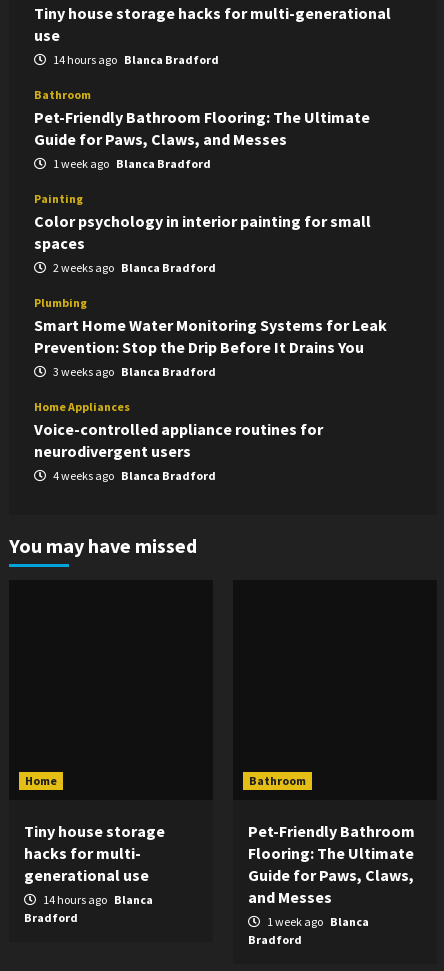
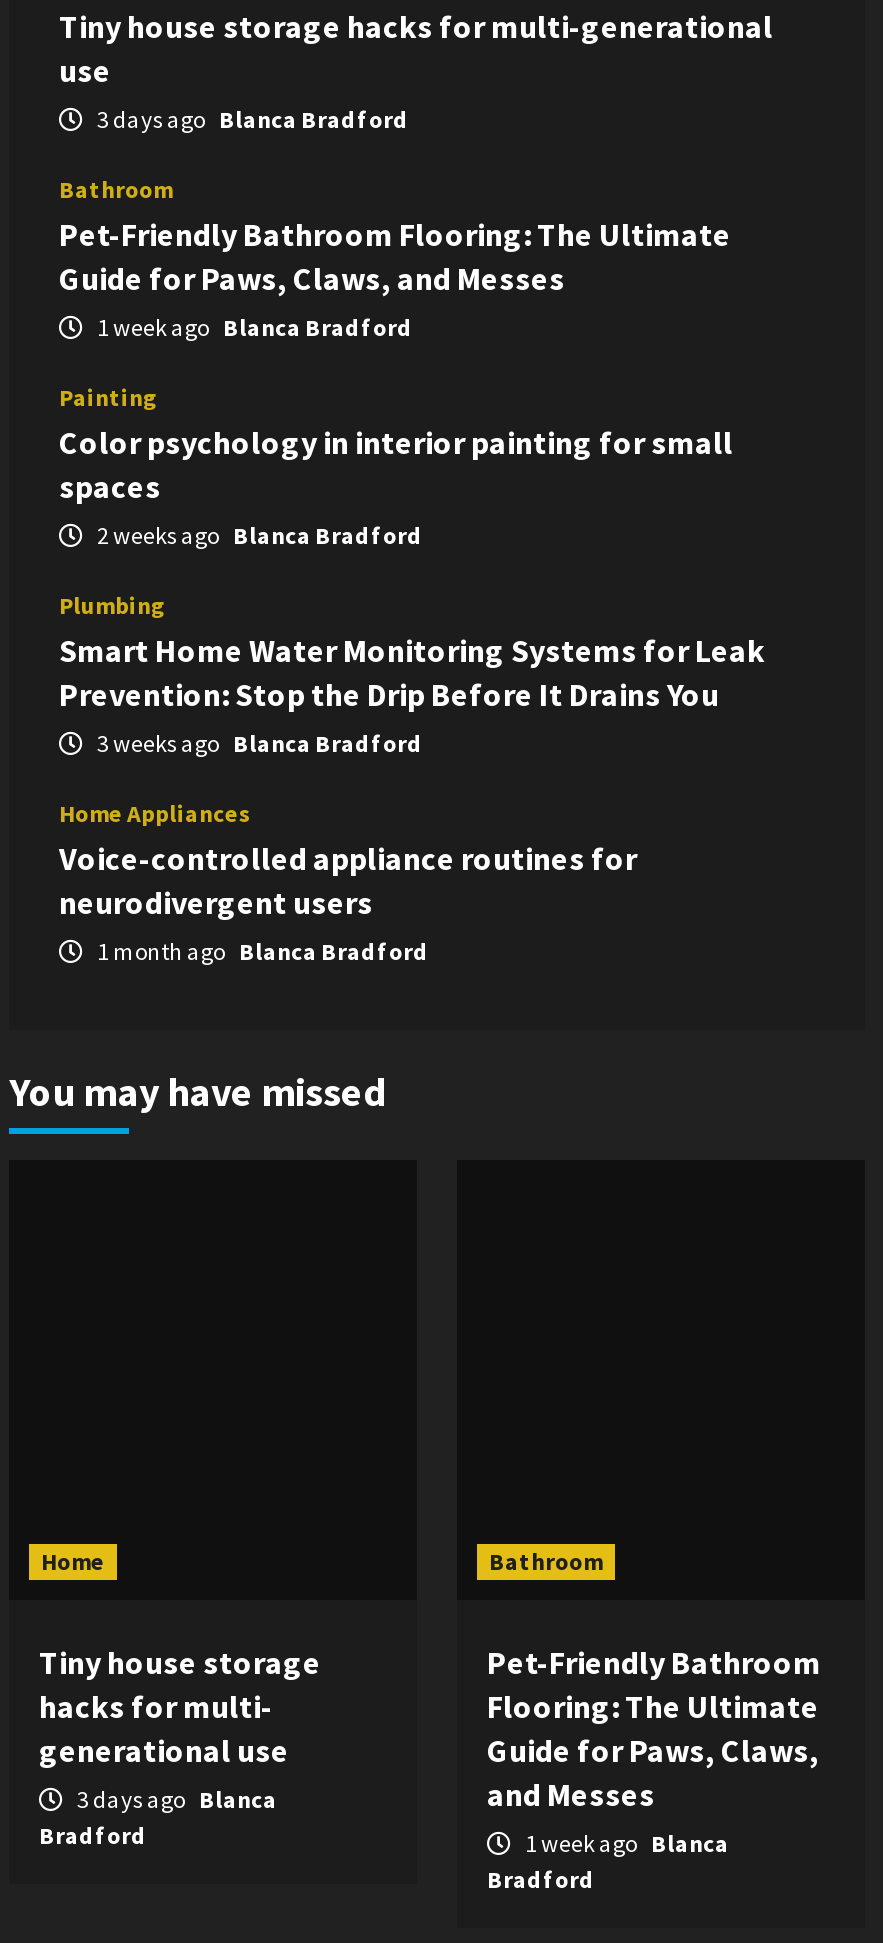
- 14 hours ago Blanca Bradford
+ 3 days ago Blanca Bradford

- 4 weeks ago Blanca Bradford
+ 1 month ago Blanca Bradford

- 14 hours ago Blanca
+ 3 days ago Blanca
